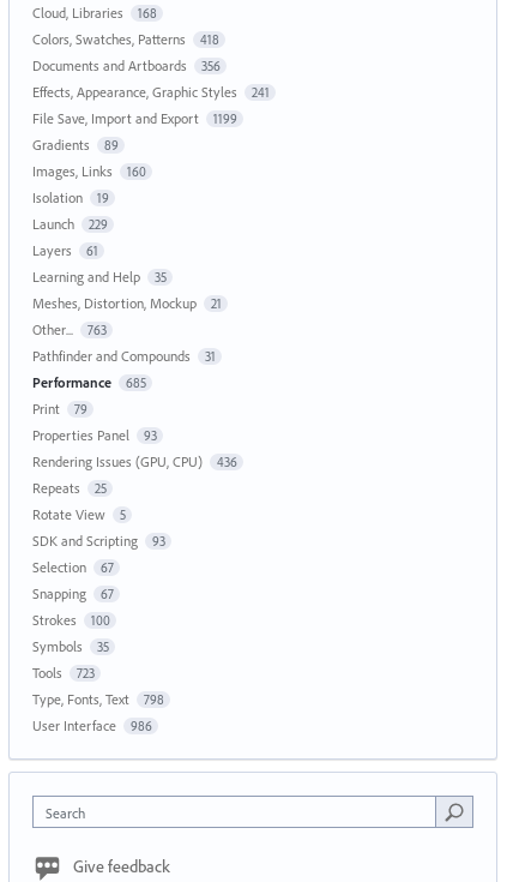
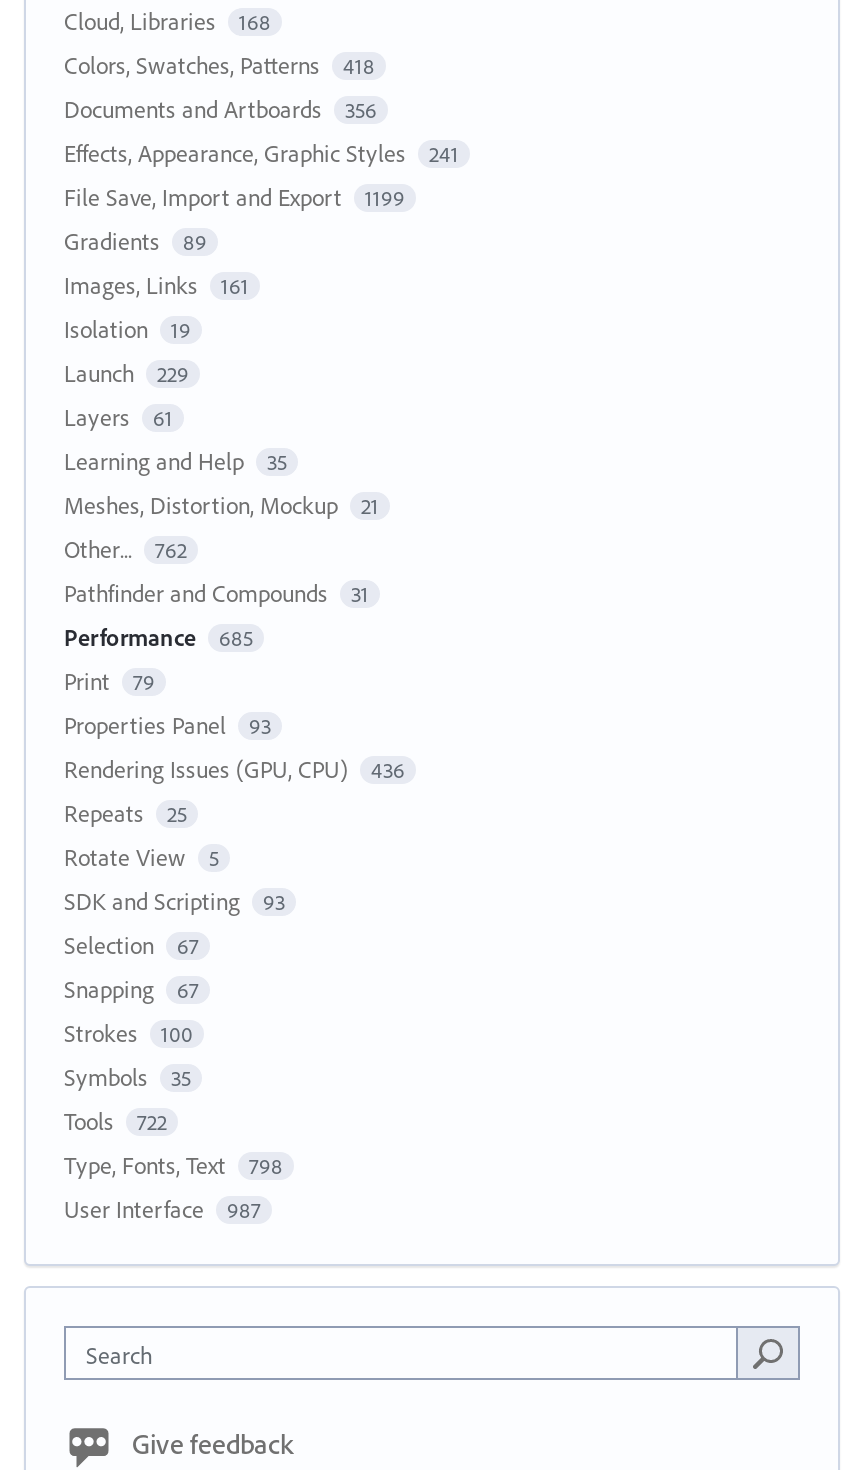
- Images, Links 160
+ Images, Links 161

- Other... 763
+ Other... 762

- Tools 723
+ Tools 722

- User Interface 986
+ User Interface 987
